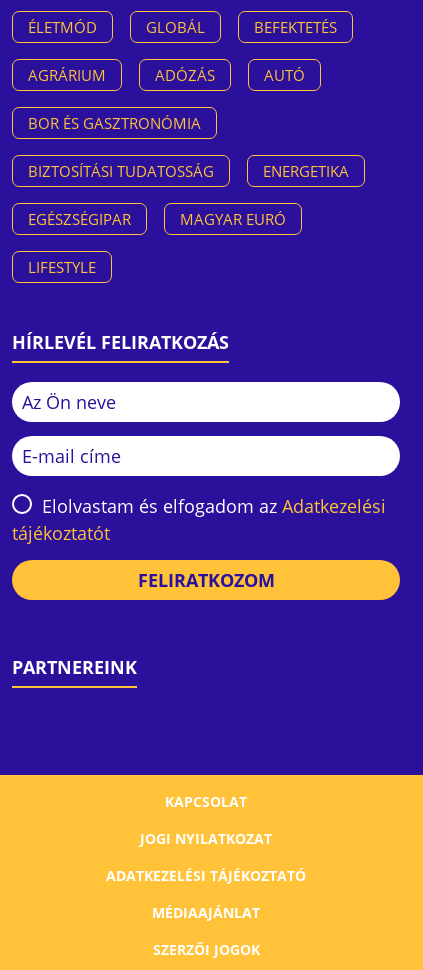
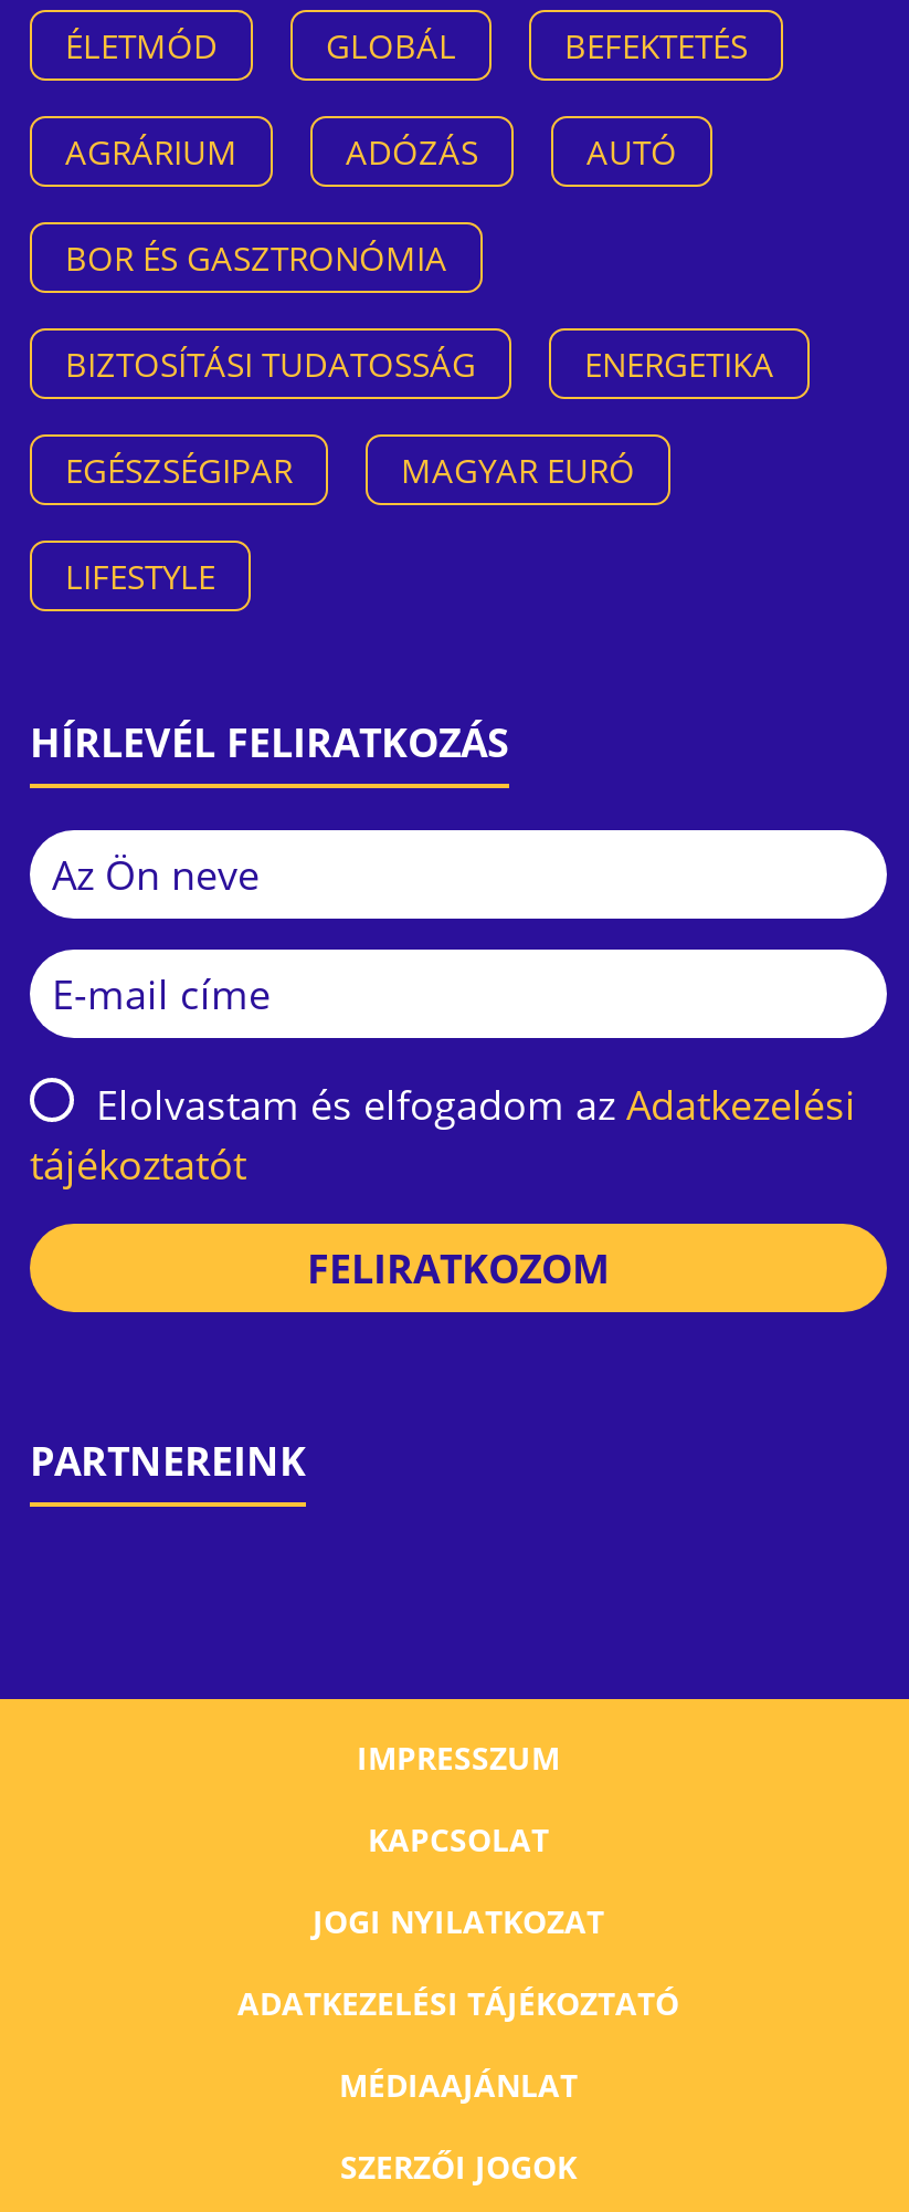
+ IMPRESSZUM
